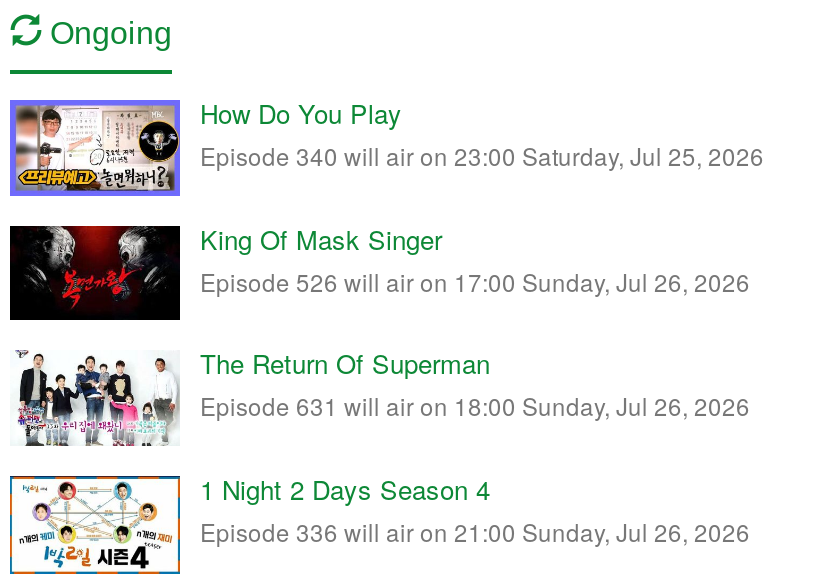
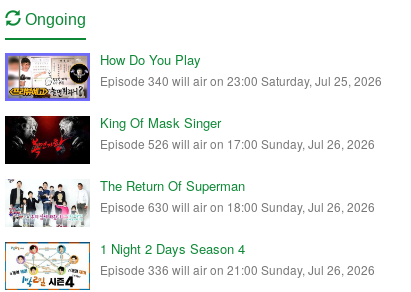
- Episode 631 will air on 18:00 Sunday, Jul 26, 2026
+ Episode 630 will air on 18:00 Sunday, Jul 26, 2026
